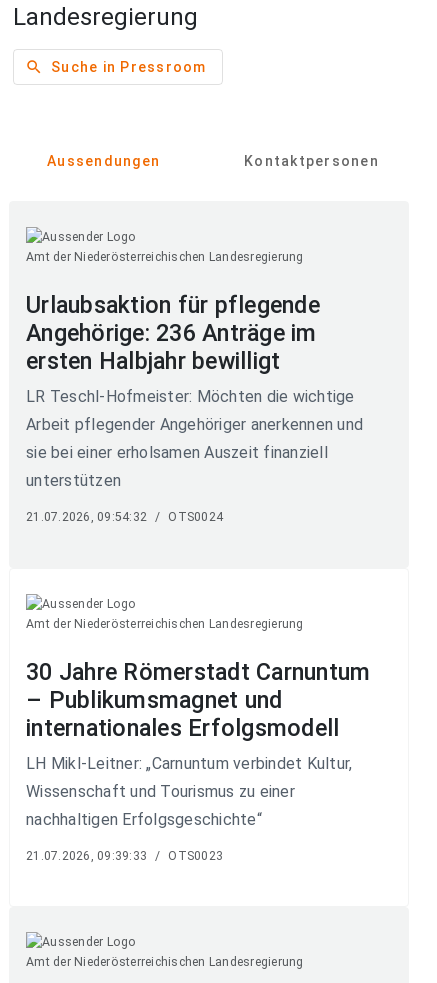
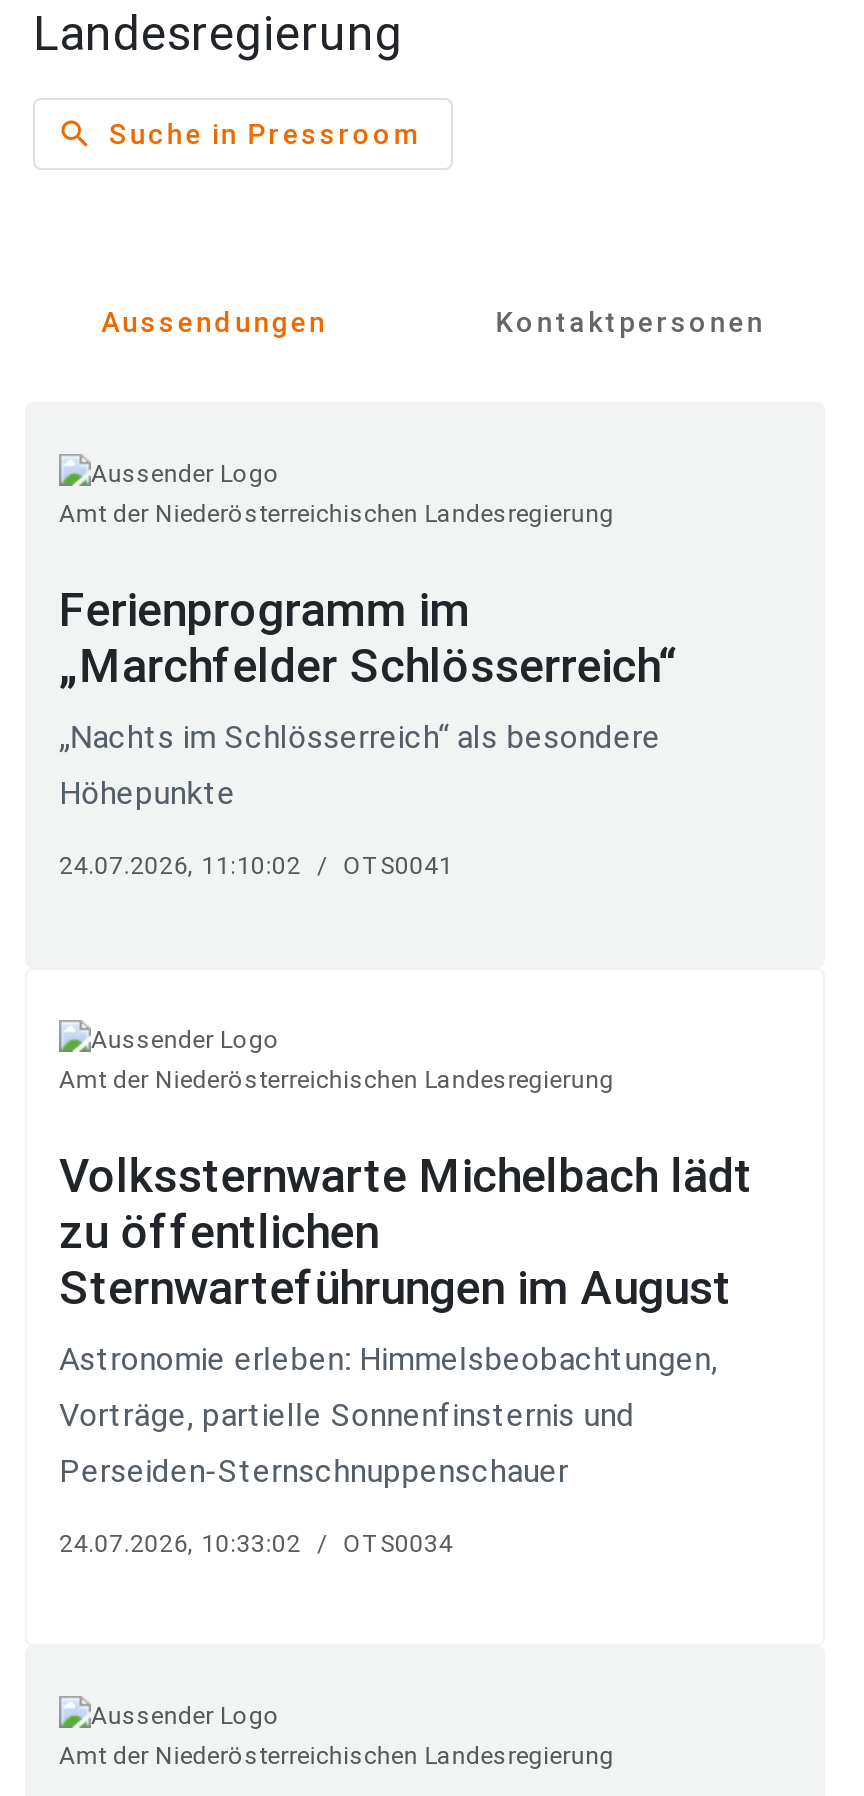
- Urlaubsaktion für pflegende
- Angehörige: 236 Anträge im
- ersten Halbjahr bewilligt
- LR Teschl-Hofmeister: Möchten die wichtige
- Arbeit pflegender Angehöriger anerkennen und
- sie bei einer erholsamen Auszeit finanziell
- unterstützen
- 21.07.2026, 09:54:32 / OTS0024
+ Ferienprogramm im
+ „Marchfelder Schlösserreich“
+ „Nachts im Schlösserreich“ als besondere
+ Höhepunkte
+ 24.07.2026, 11:10:02 / OTS0041

- 30 Jahre Römerstadt Carnuntum
- – Publikumsmagnet und
- internationales Erfolgsmodell
- LH Mikl-Leitner: „Carnuntum verbindet Kultur,
+ Volkssternwarte Michelbach lädt
+ zu öffentlichen
+ Sternwarteführungen im August
+ Astronomie erleben: Himmelsbeobachtungen,

- Wissenschaft und Tourismus zu einer
+ Vorträge, partielle Sonnenfinsternis und

- nachhaltigen Erfolgsgeschichte“
+ Perseiden-Sternschnuppenschauer

- 21.07.2026, 09:39:33 / OTS0023
+ 24.07.2026, 10:33:02 / OTS0034
